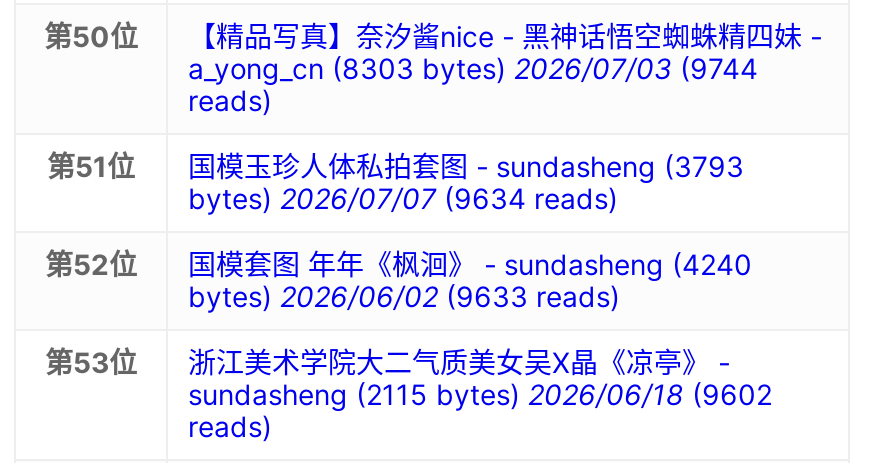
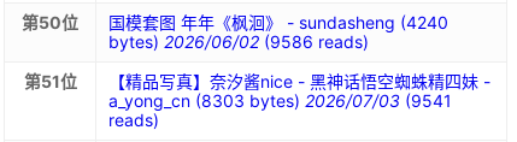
moved down: 第51位 | 【精品写真】奈汐酱nice - 黑神话悟空蜘蛛精四妹 -

- a_yong_cn (8303 bytes) 2026/07/03 (9744
- reads)
- 国模玉珍人体私拍套图 - sundasheng (3793
- bytes) 2026/07/07 (9634 reads)
- 第52位

- bytes) 2026/06/02 (9633 reads)
+ bytes) 2026/06/02 (9586 reads)

- 第53位
- 浙江美术学院大二气质美女吴X晶《凉亭》 -
- sundasheng (2115 bytes) 2026/06/18 (9602
+ a_yong_cn (8303 bytes) 2026/07/03 (9541
